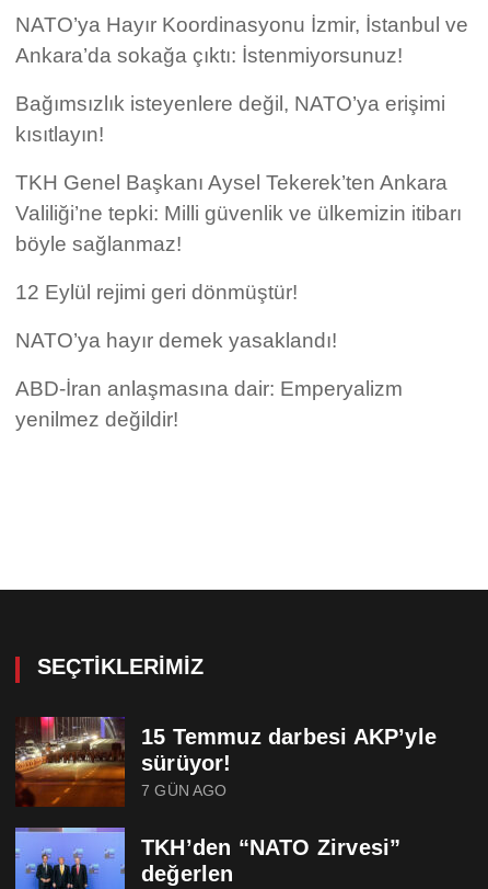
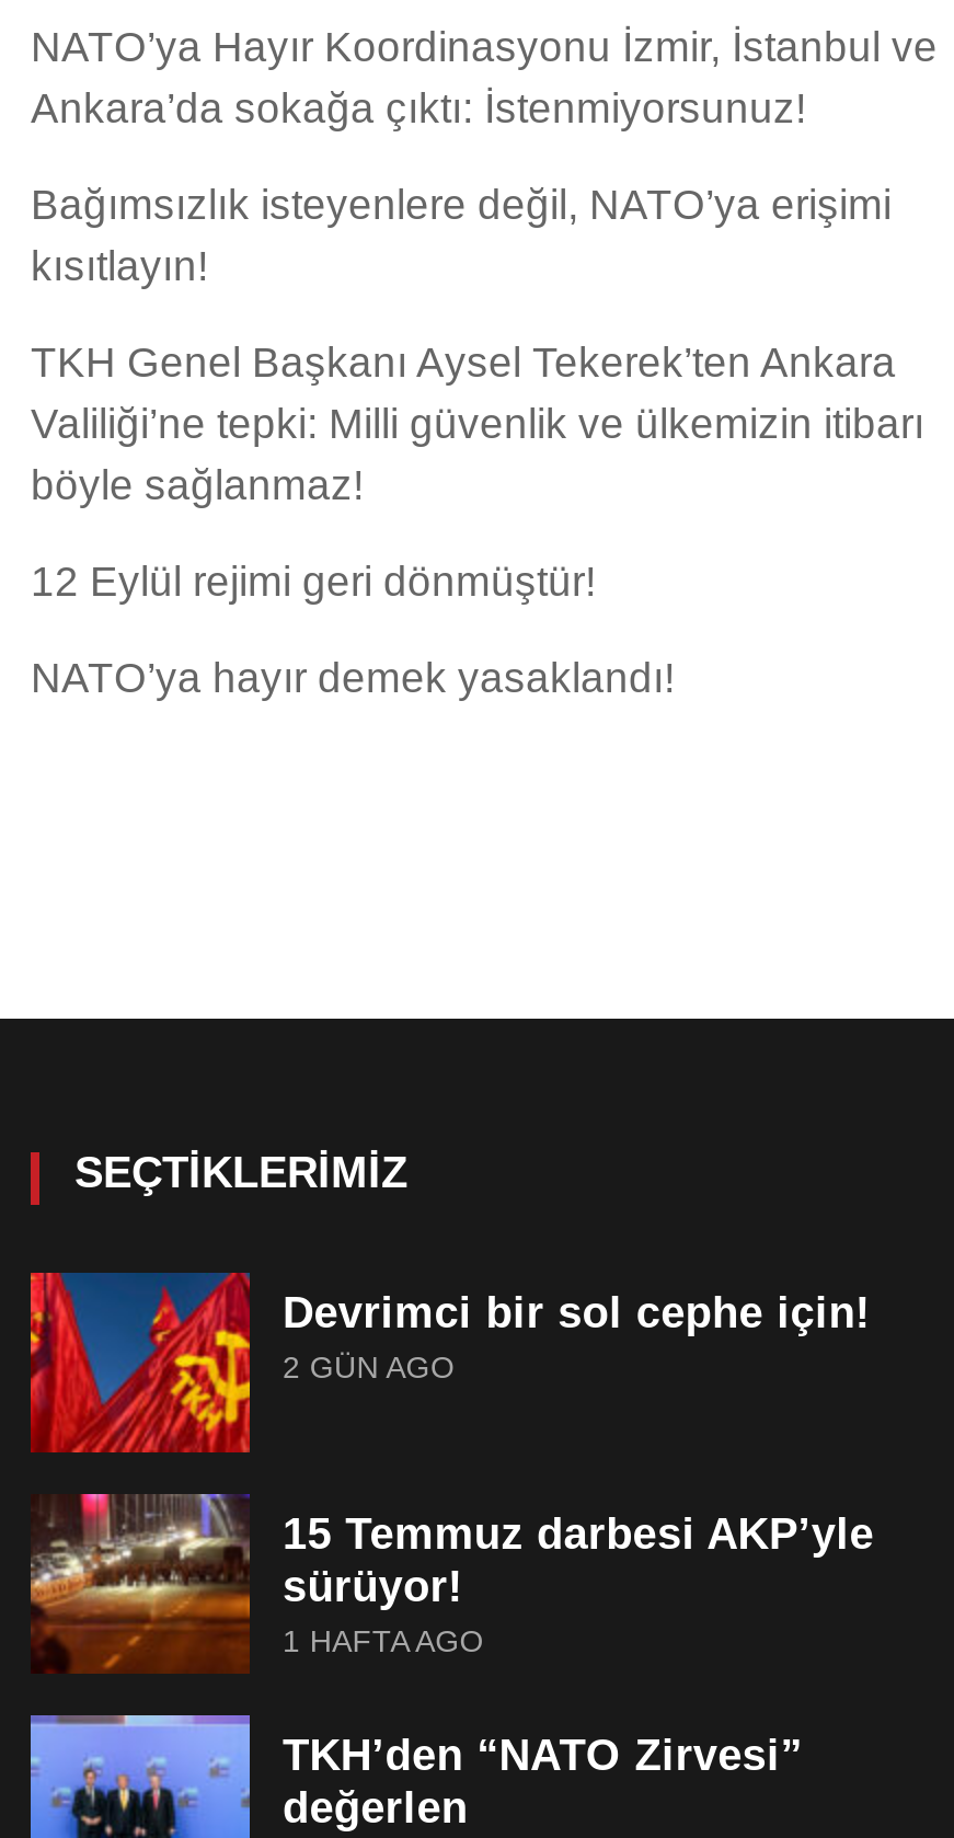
- ABD-İran anlaşmasına dair: Emperyalizm
- yenilmez değildir!

moved up: SEÇTIKLERIMIZ

+ [image]
+ Devrimci bir sol cephe için!
+ 2 GÜN AGO

- 7 GÜN AGO
+ 1 HAFTA AGO
